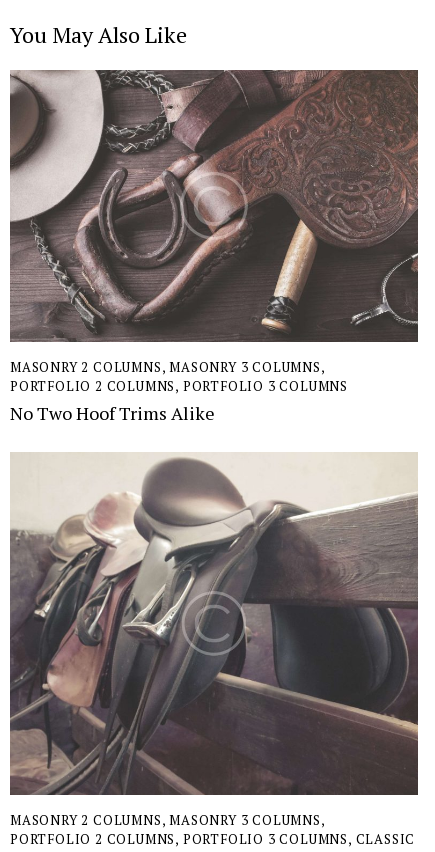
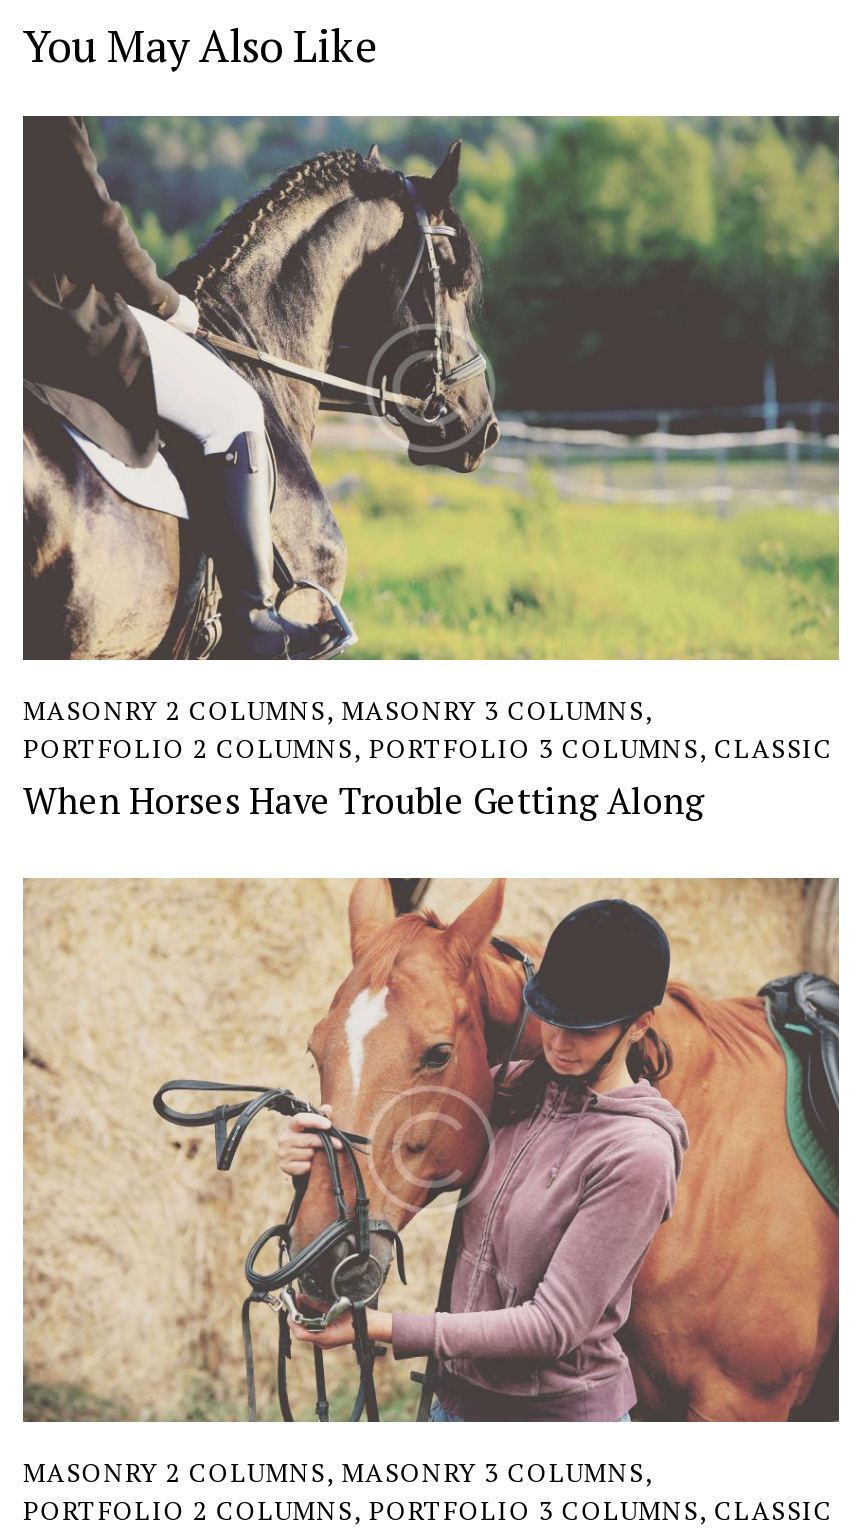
- [image]
- PORTFOLIO 2 COLUMNS, PORTFOLIO 3 COLUMNS
- No Two Hoof Trims Alike
+ [image]
+ PORTFOLIO 2 COLUMNS, PORTFOLIO 3 COLUMNS, СLASSIC
+ When Horses Have Trouble Getting Along

- [image]
+ [image]
